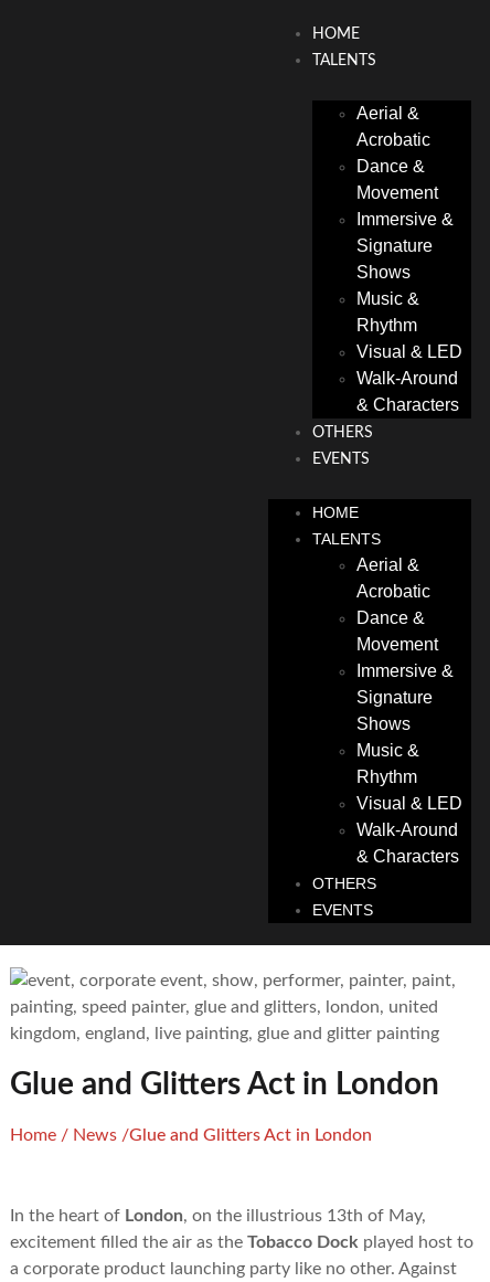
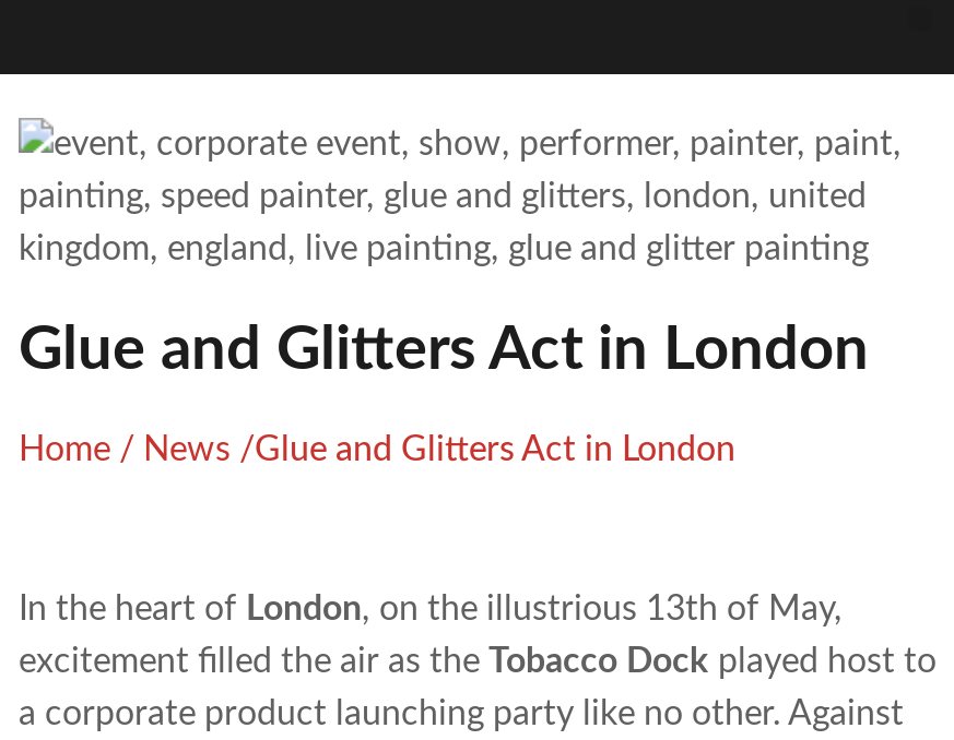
- HOME
- TALENTS
- Aerial &
- Acrobatic
- Dance &
- Movement
- Immersive &
- Signature
- Shows
- Music &
- Rhythm
- Visual & LED
- Walk-Around
- & Characters
- OTHERS
- EVENTS
- HOME
- TALENTS
- Aerial &
- Acrobatic
- Dance &
- Movement
- Immersive &
- Signature
- Shows
- Music &
- Rhythm
- Visual & LED
- Walk-Around
- & Characters
- OTHERS
- EVENTS
